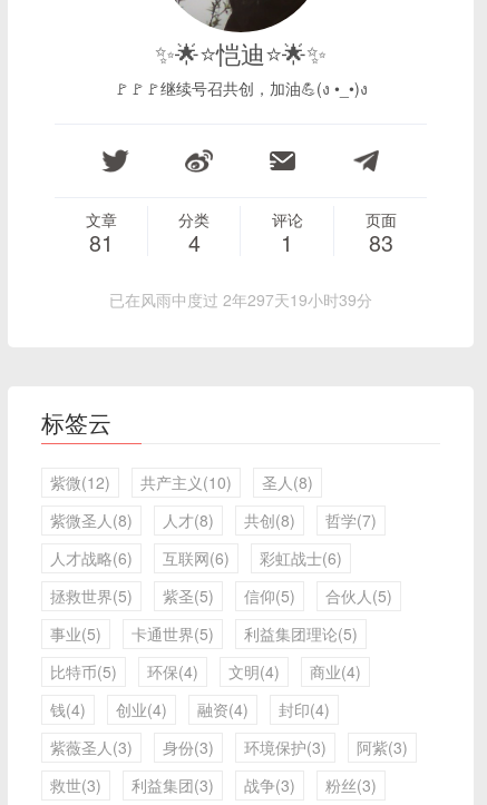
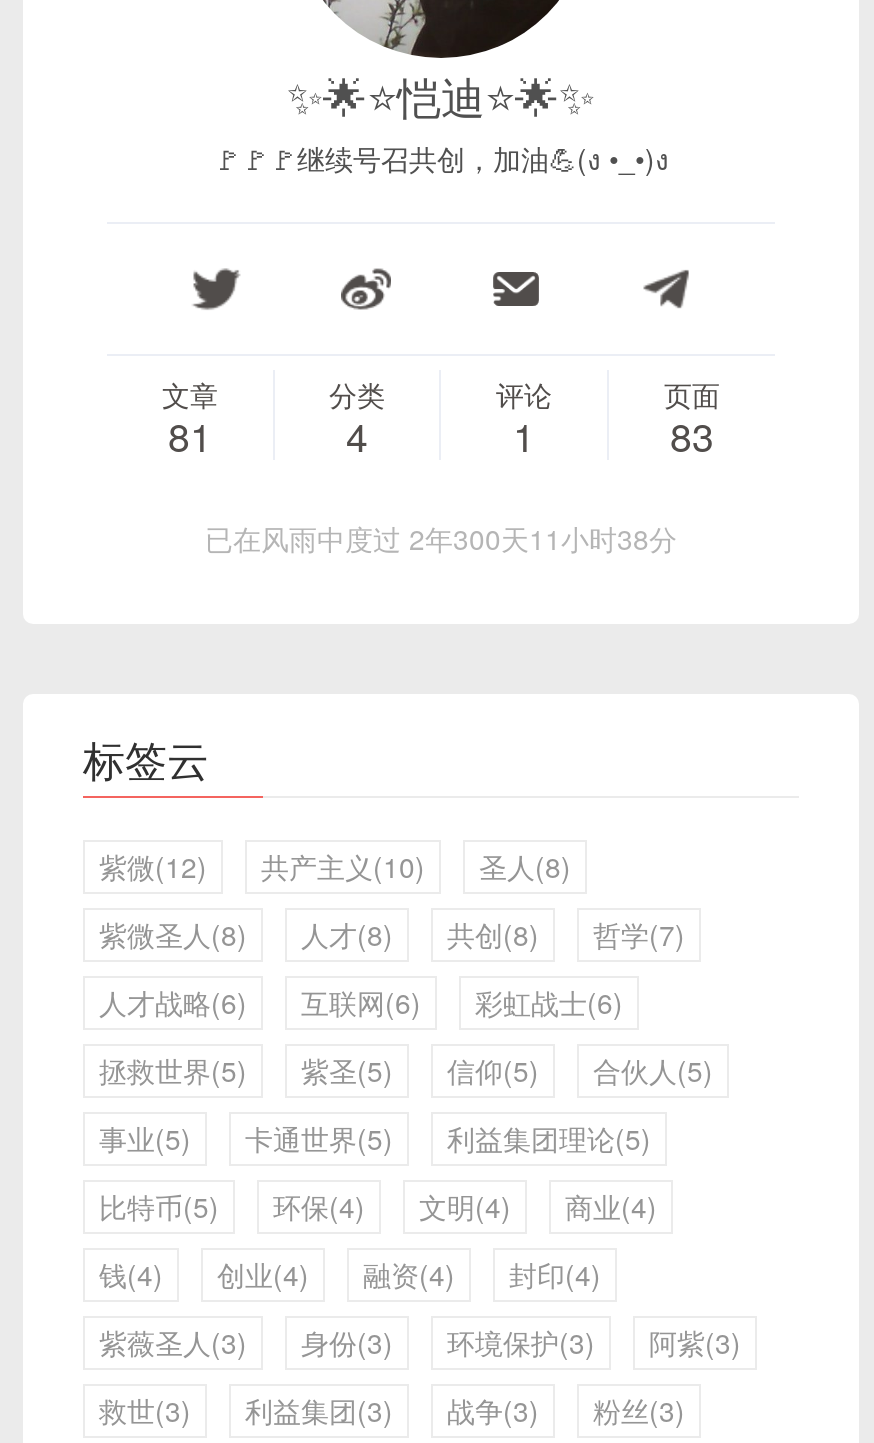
- 已在风雨中度过 2年297天19小时39分
+ 已在风雨中度过 2年300天11小时38分
